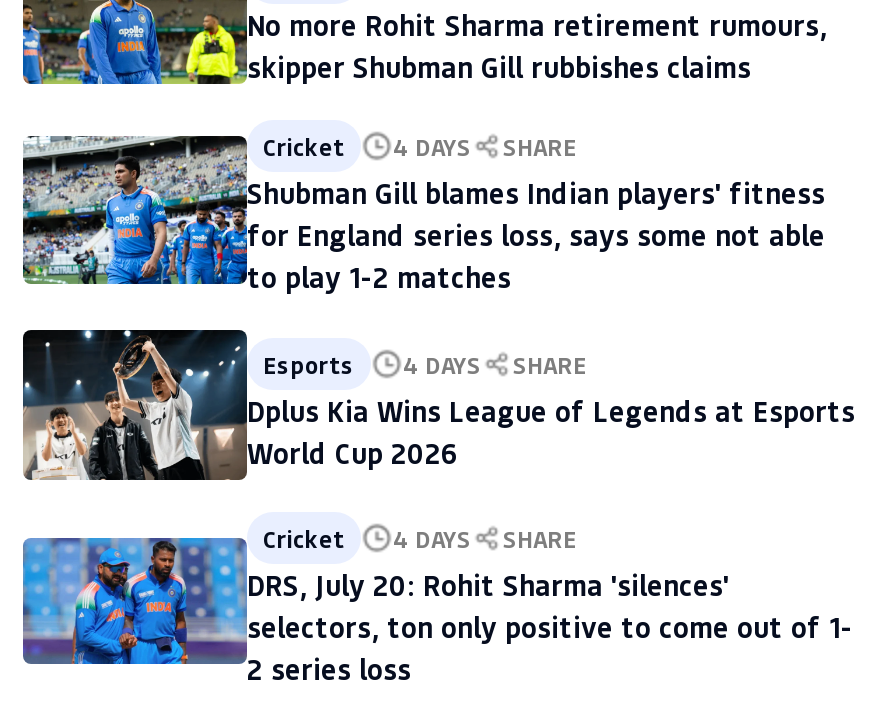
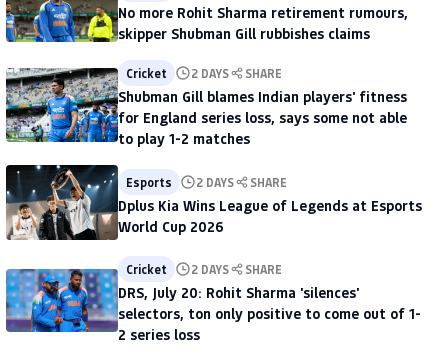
- Cricket 4 DAYS SHARE
+ Cricket 2 DAYS SHARE

- Esports 4 DAYS SHARE
+ Esports 2 DAYS SHARE

- Cricket 4 DAYS SHARE
+ Cricket 2 DAYS SHARE
